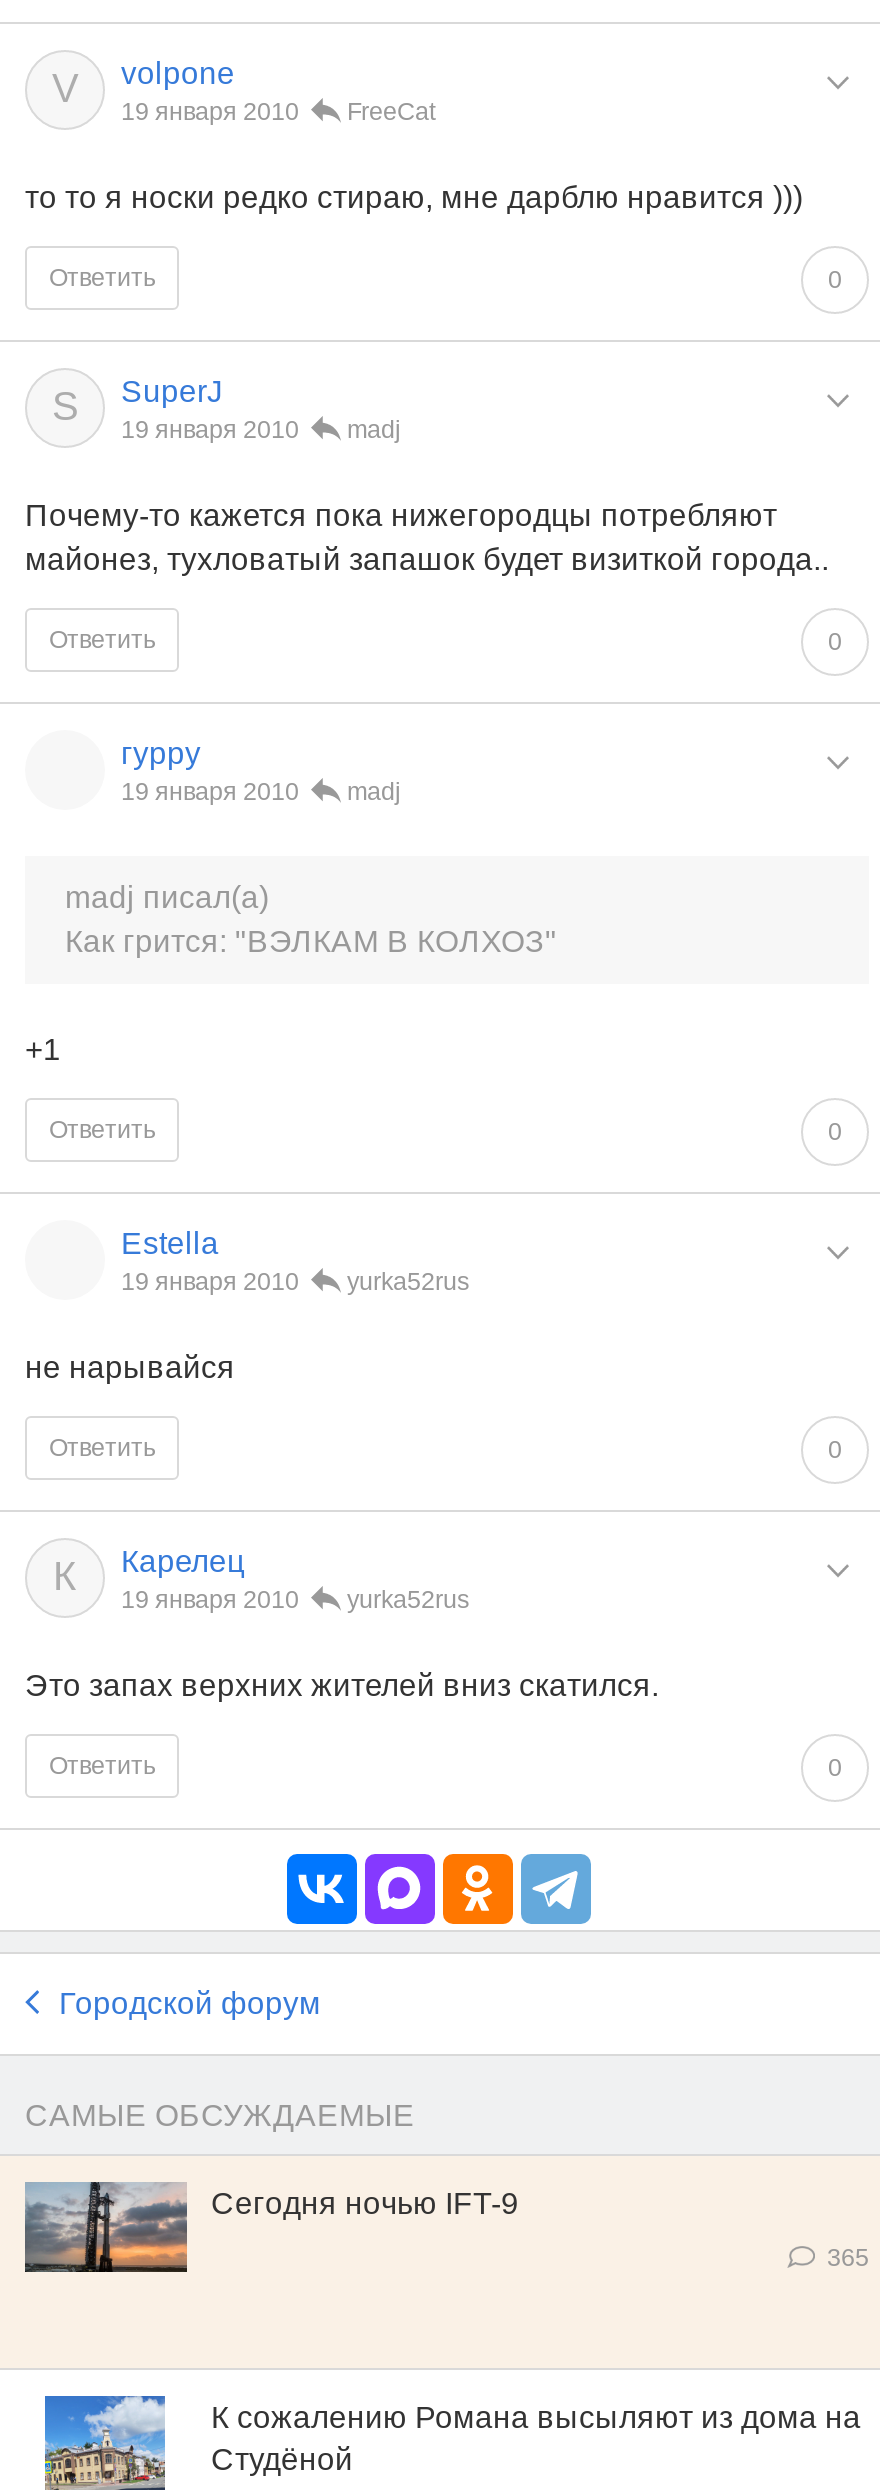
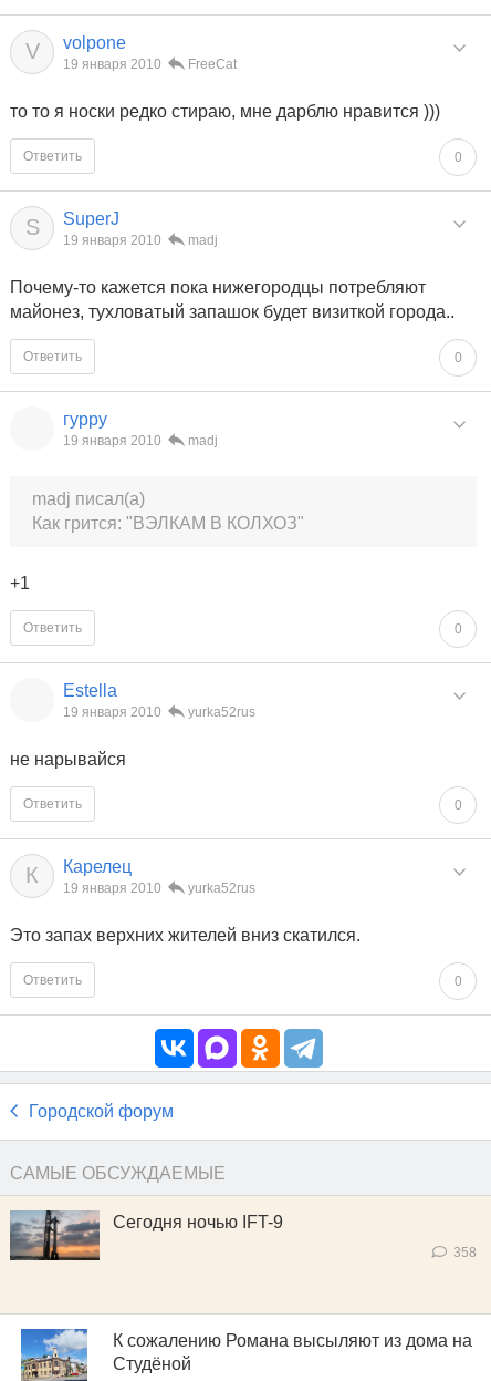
- 365
+ 358
